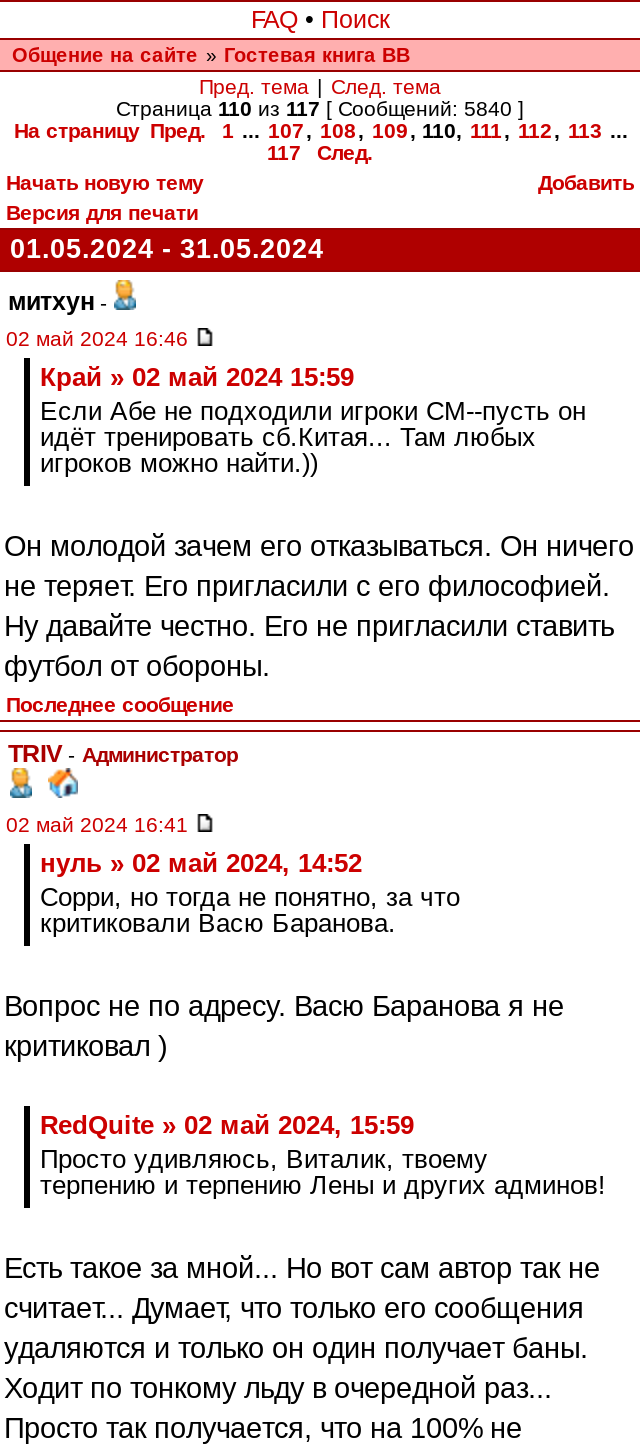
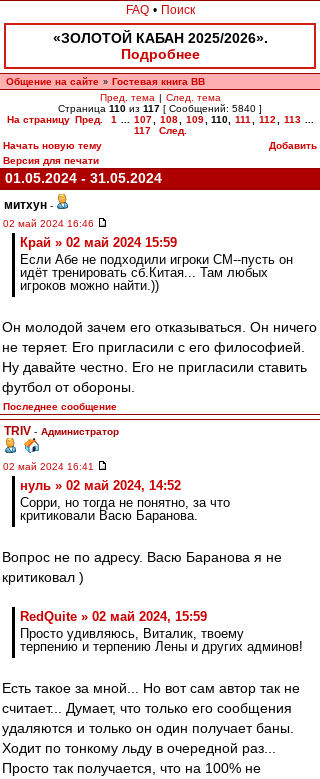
+ «ЗОЛОТОЙ КАБАН 2025/2026».
+ Подробнее
